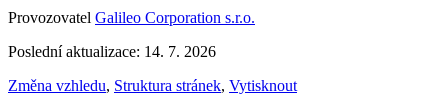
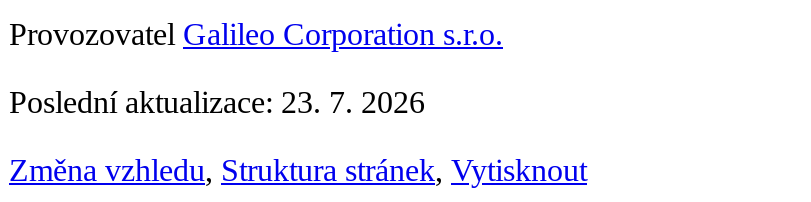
- Poslední aktualizace: 14. 7. 2026
+ Poslední aktualizace: 23. 7. 2026
